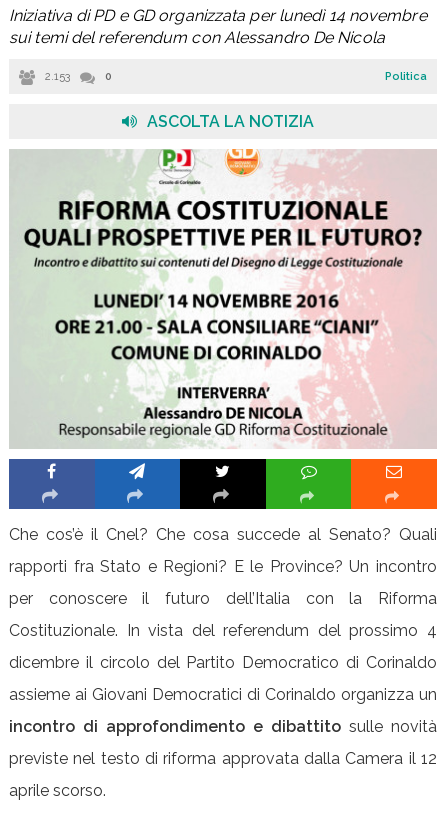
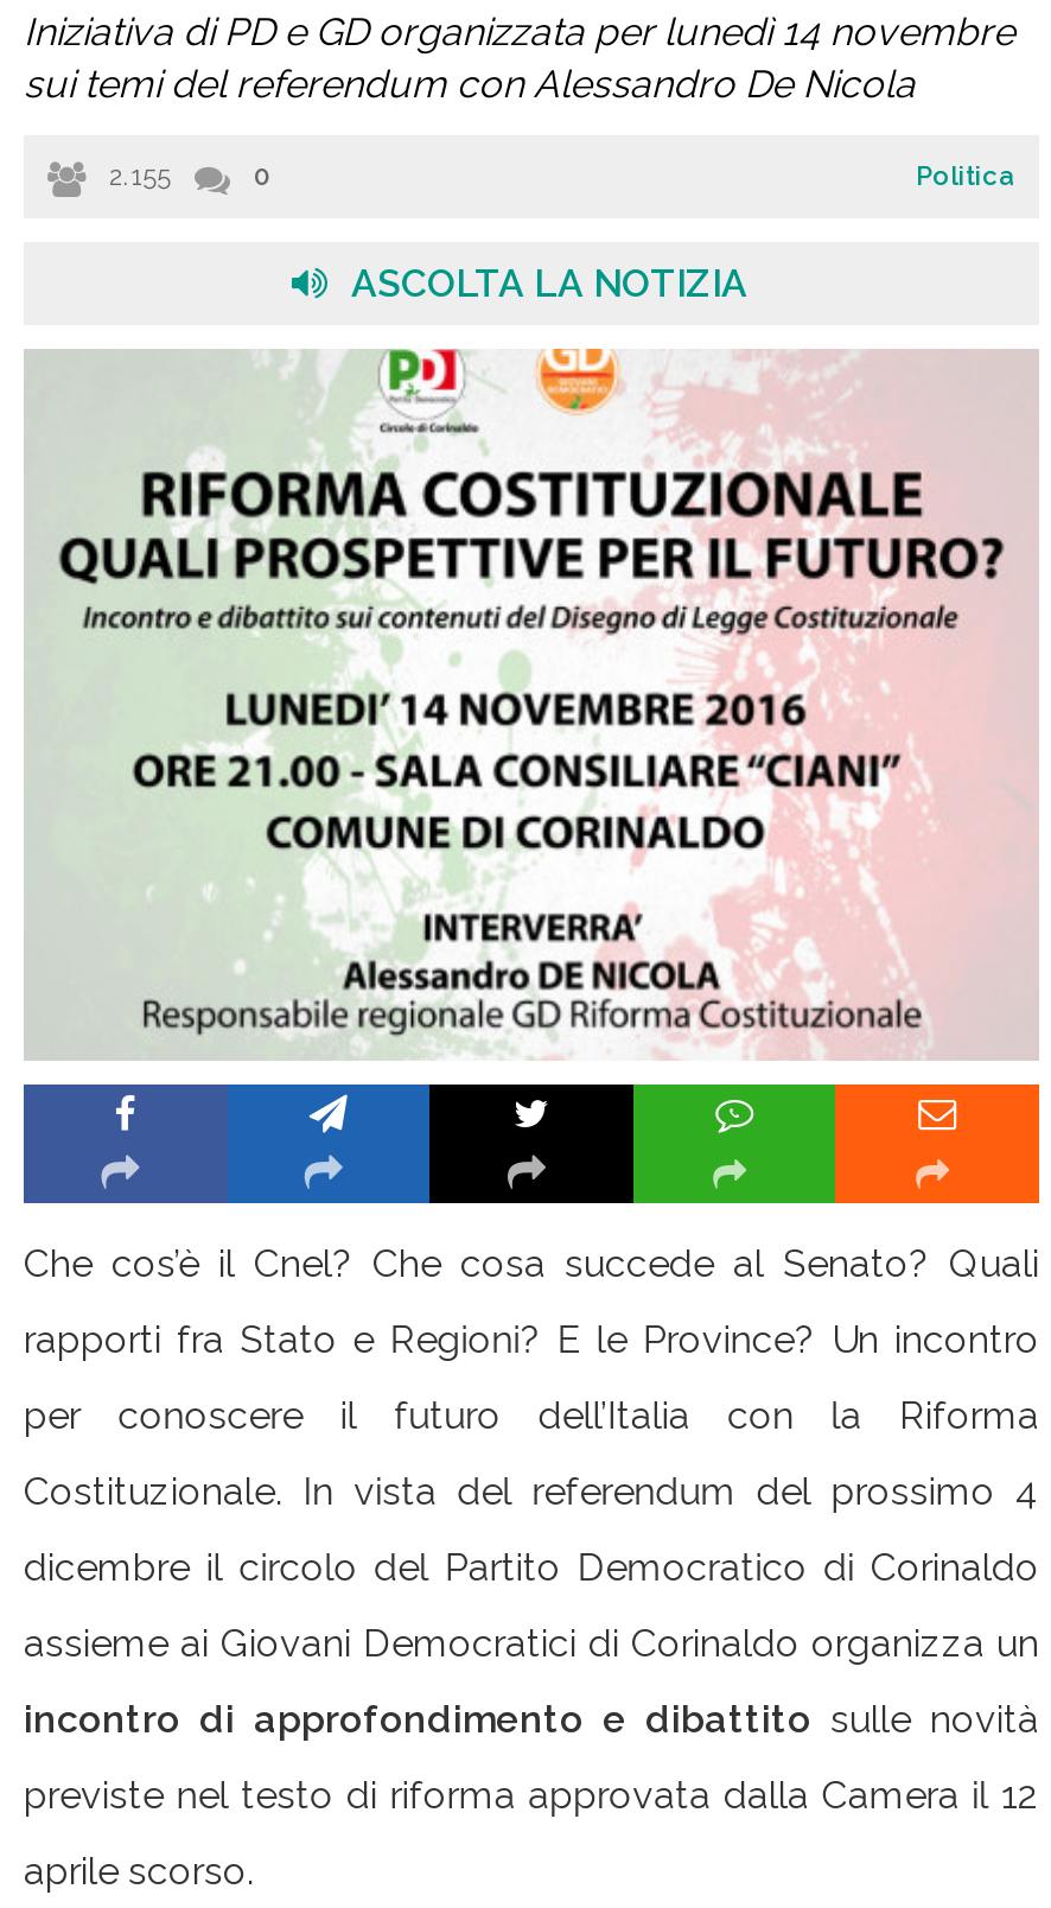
- 2.153
+ 2.155
